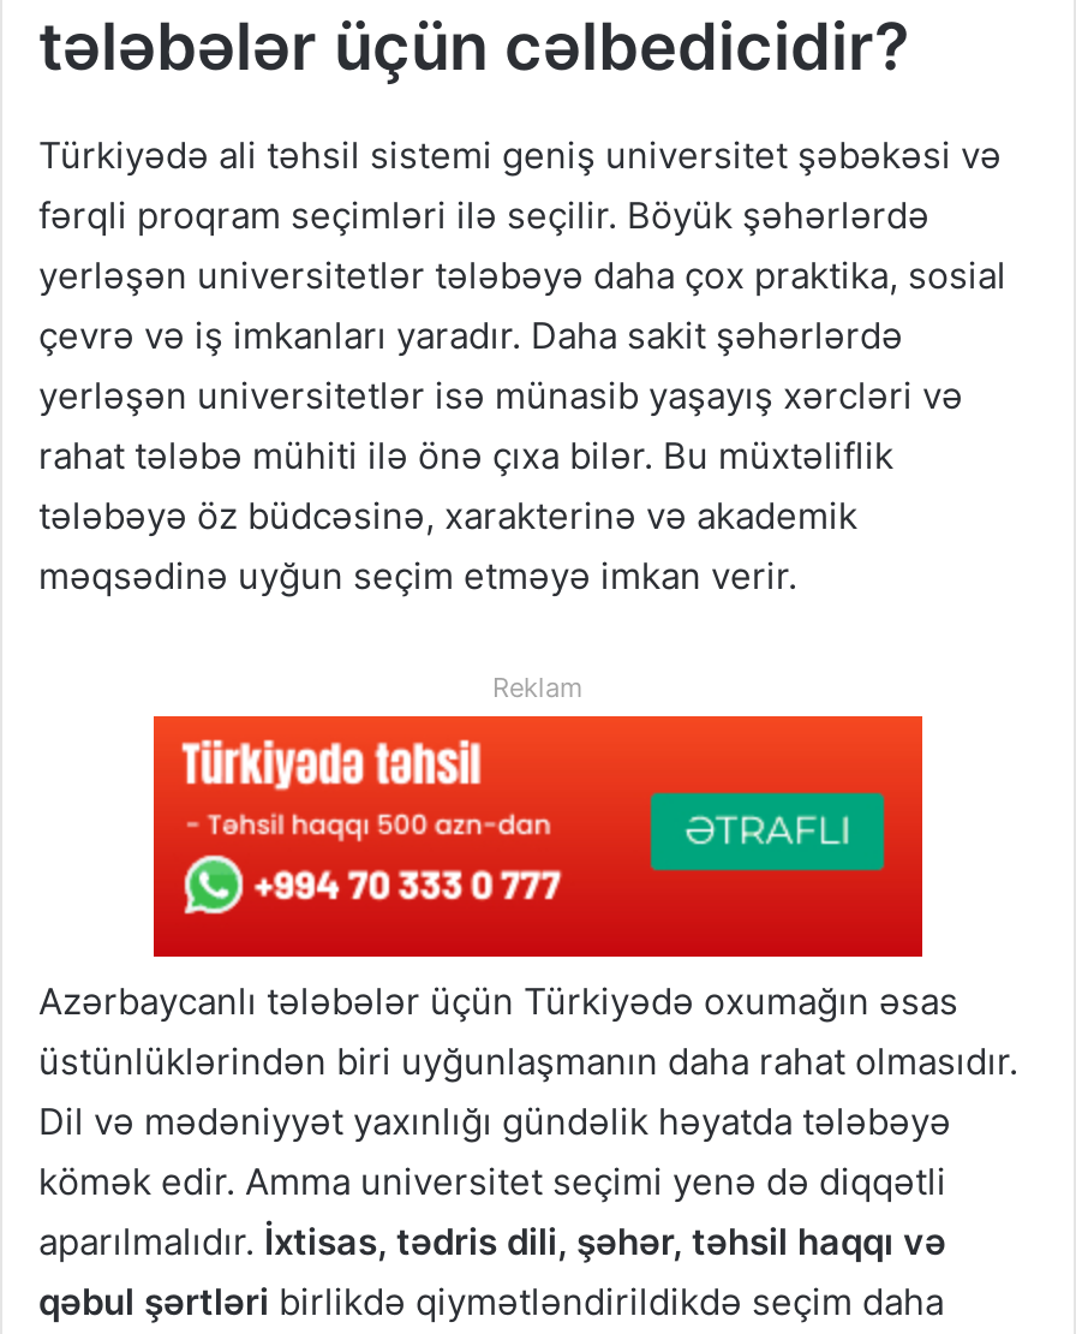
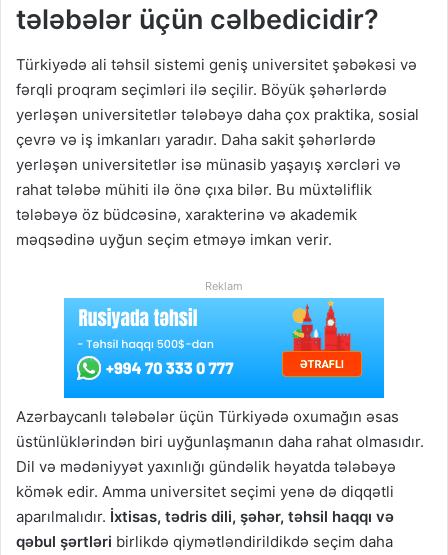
- [image]
+ [image]
